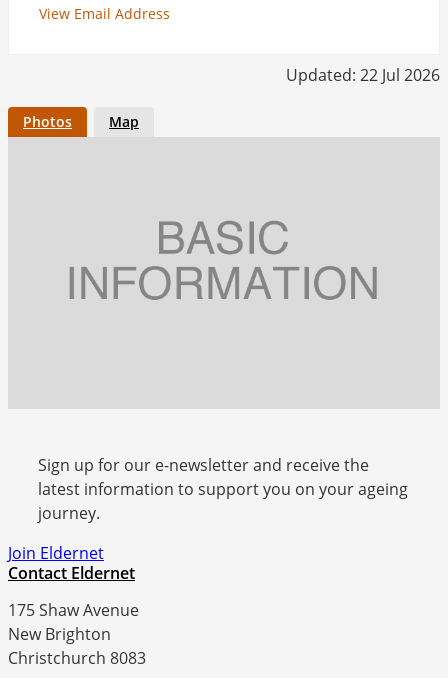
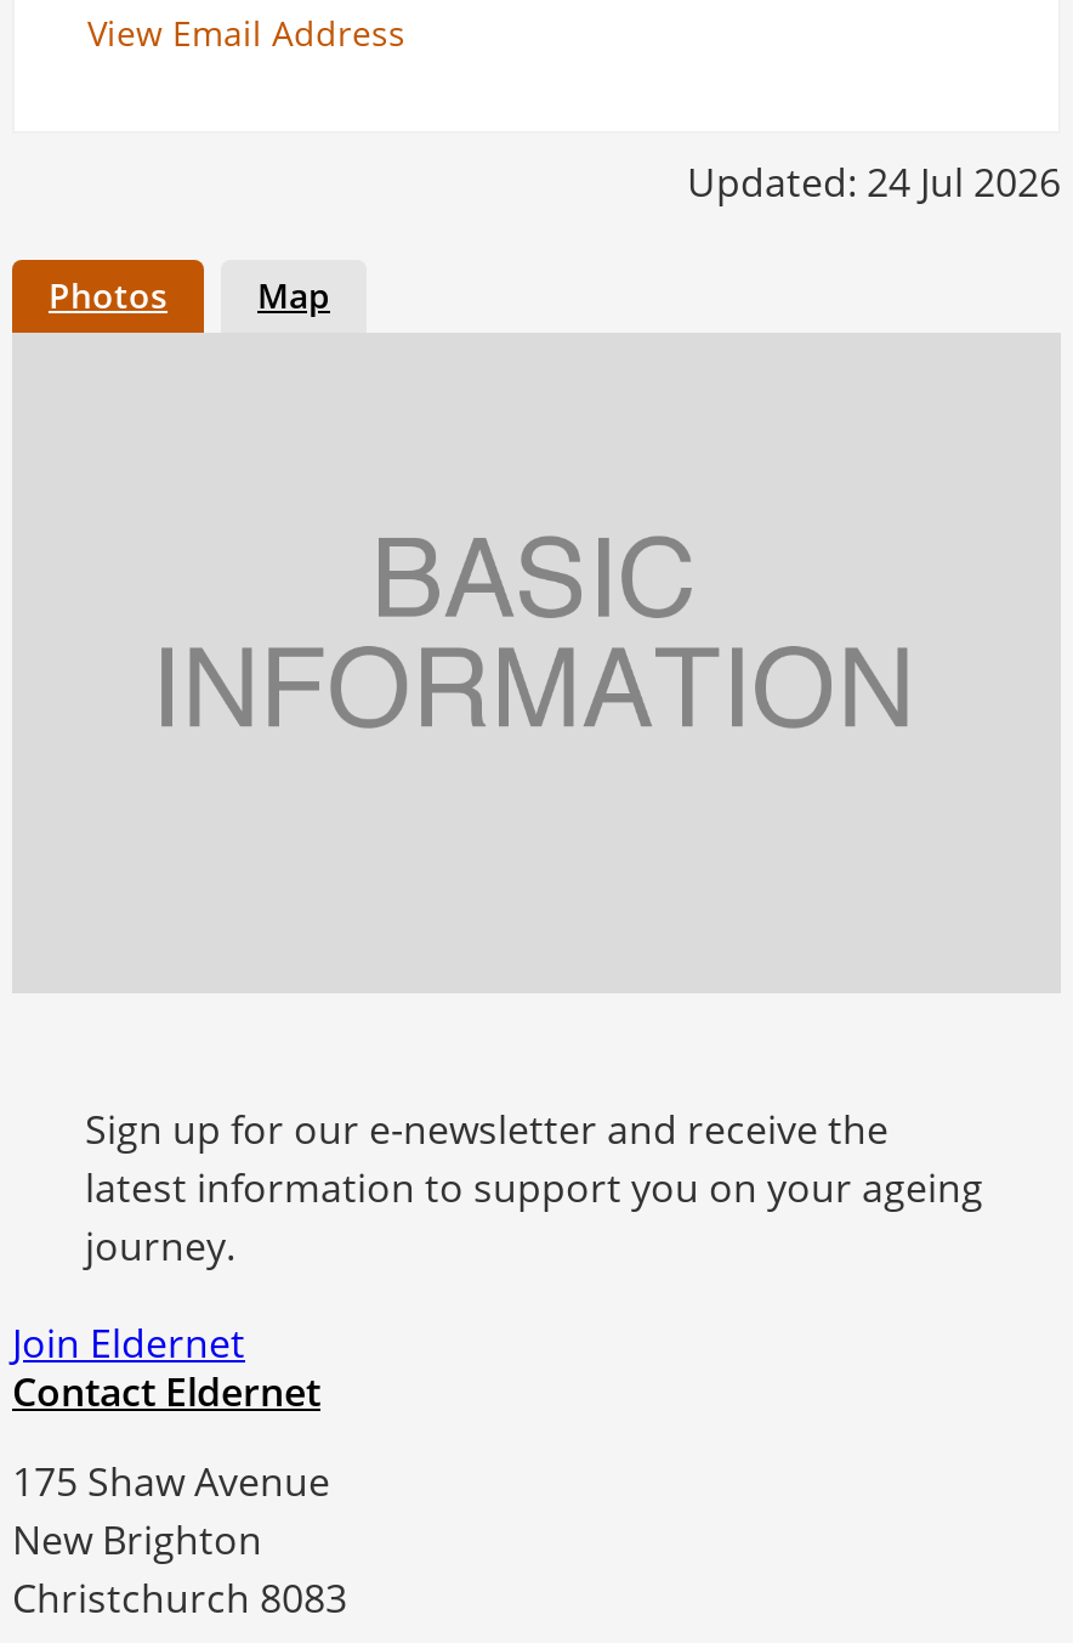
- Updated: 22 Jul 2026
+ Updated: 24 Jul 2026
